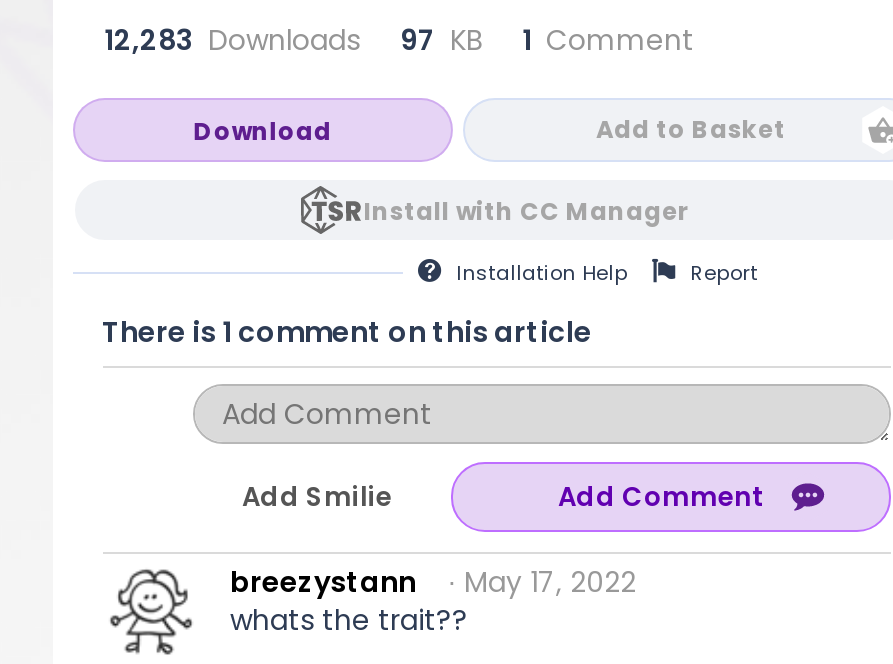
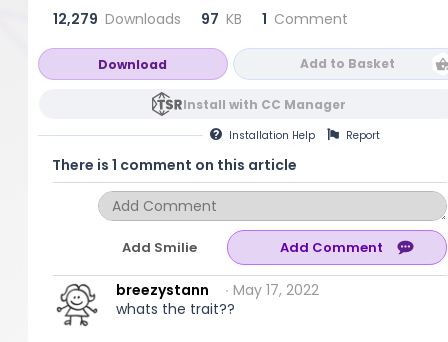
- 12,283 Downloads 97 KB 1 Comment
+ 12,279 Downloads 97 KB 1 Comment
